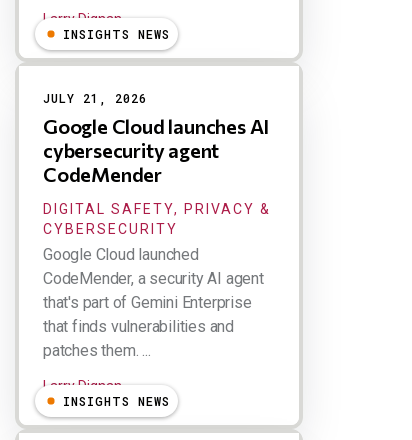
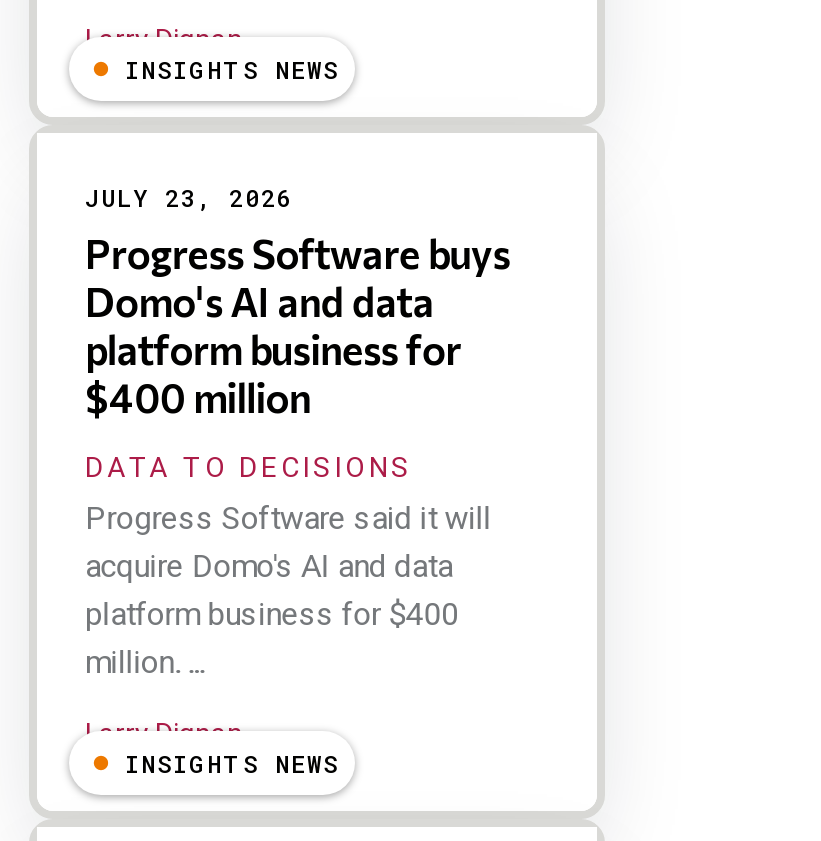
- JULY 21, 2026
- Google Cloud launches AI
- cybersecurity agent
- CodeMender
+ JULY 23, 2026
+ Progress Software buys
+ Domo's AI and data
+ platform business for
+ $400 million

- DIGITAL SAFETY, PRIVACY &
- CYBERSECURITY
- Google Cloud launched
- CodeMender, a security AI agent
- that's part of Gemini Enterprise
- that finds vulnerabilities and
- patches them. ...
+ DATA TO DECISIONS
+ Progress Software said it will
+ acquire Domo's AI and data
+ platform business for $400
+ million. ...
